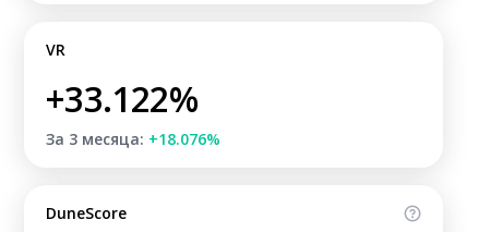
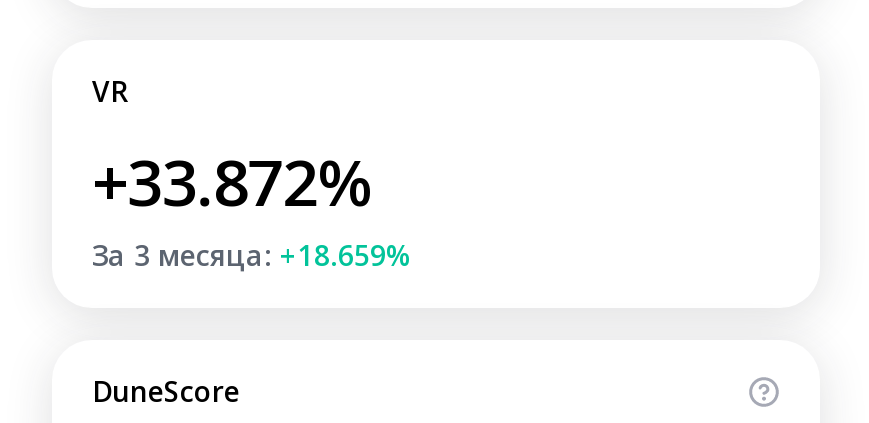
- +33.122%
+ +33.872%

- За 3 месяца: +18.076%
+ За 3 месяца: +18.659%
